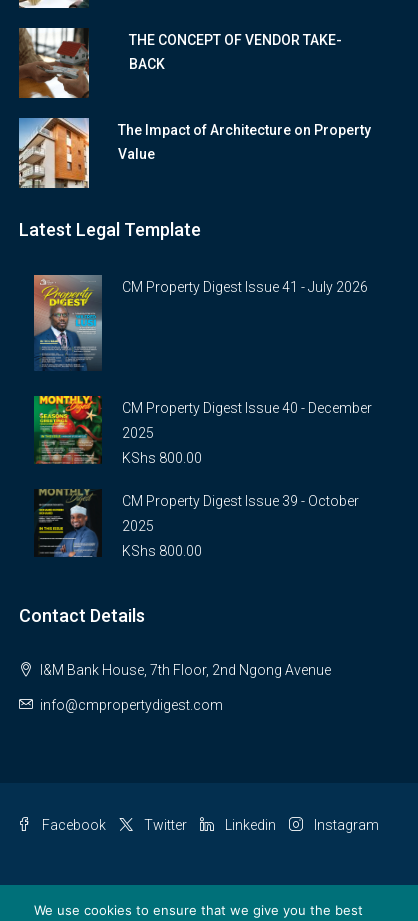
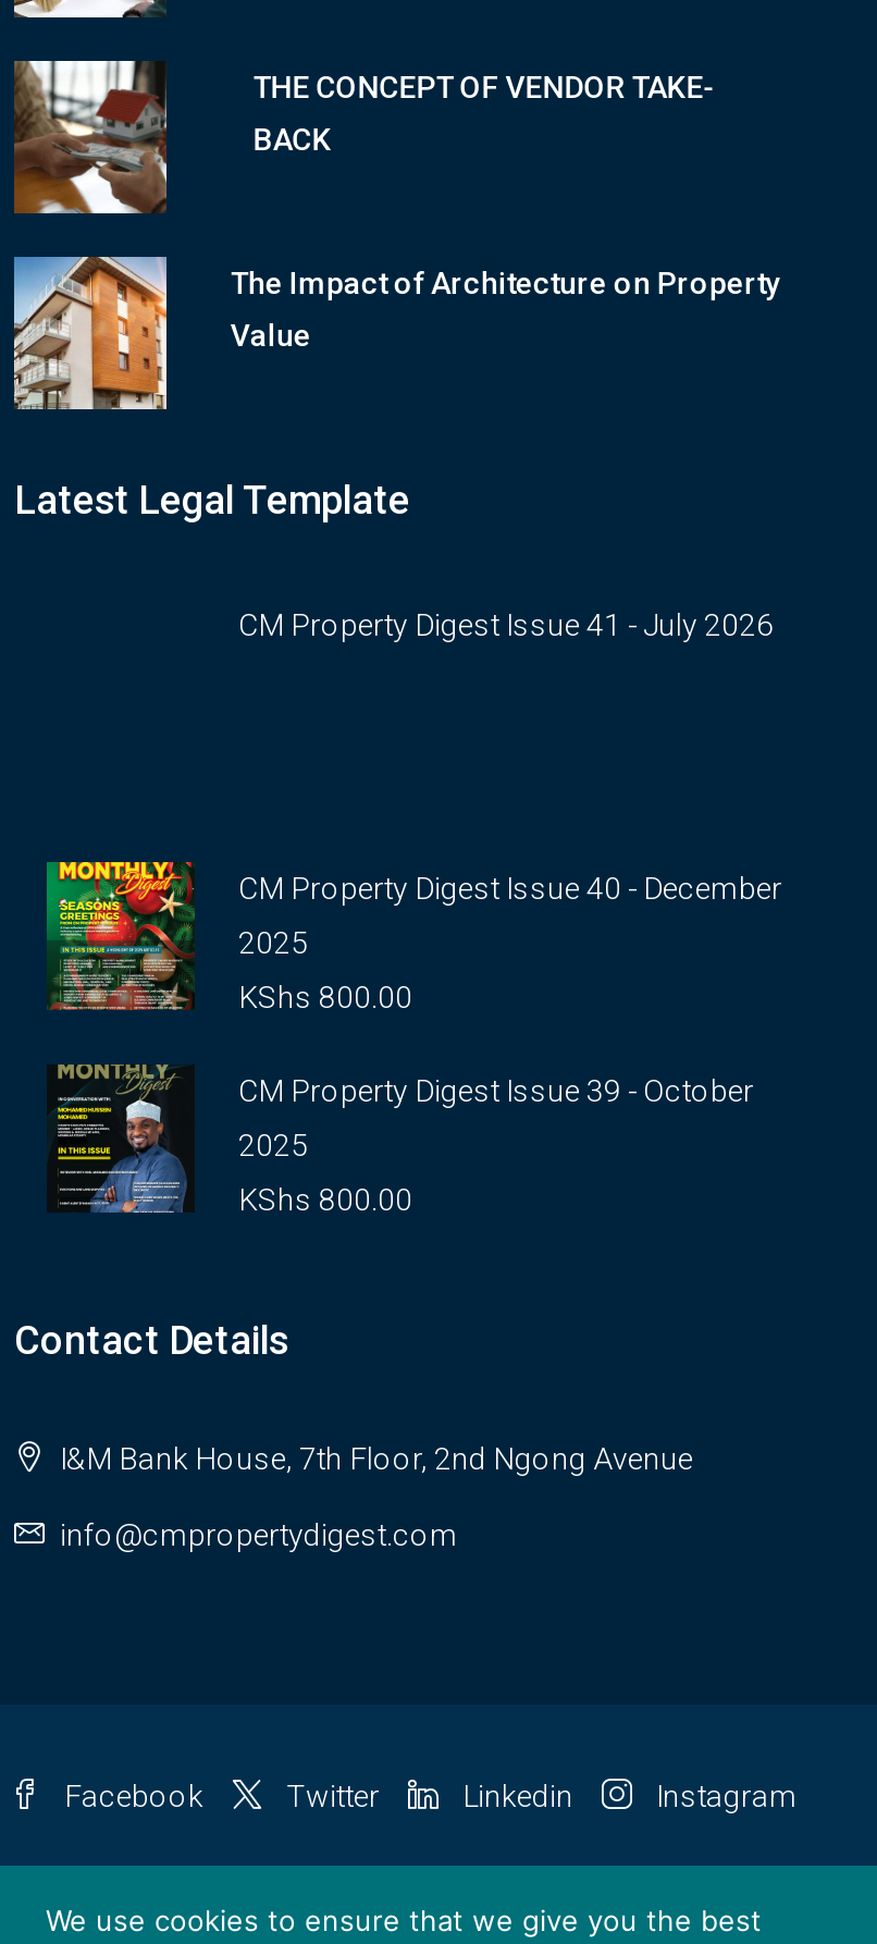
- [image]
